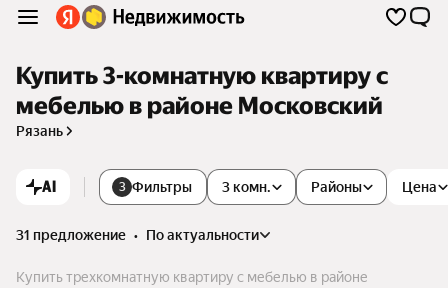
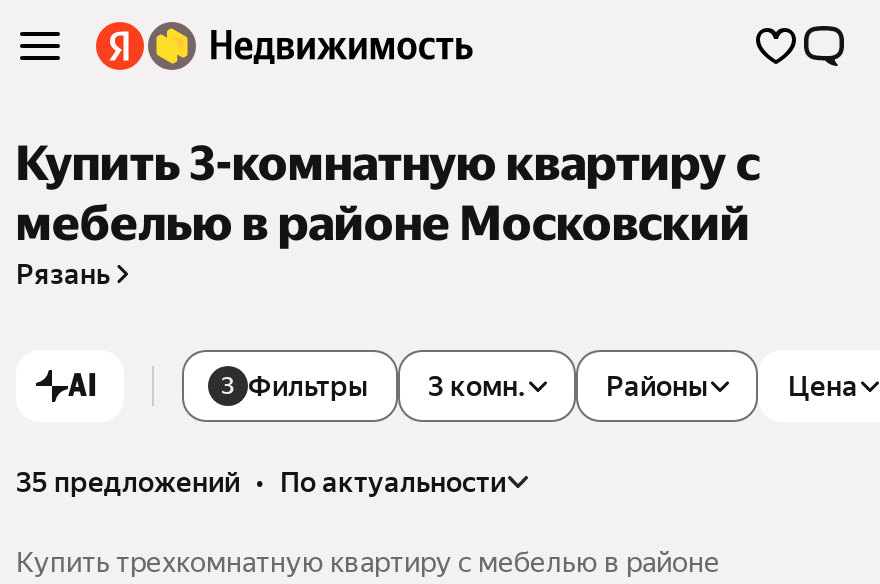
- 31 предложение • по актуальности
+ 35 предложений • по актуальности
